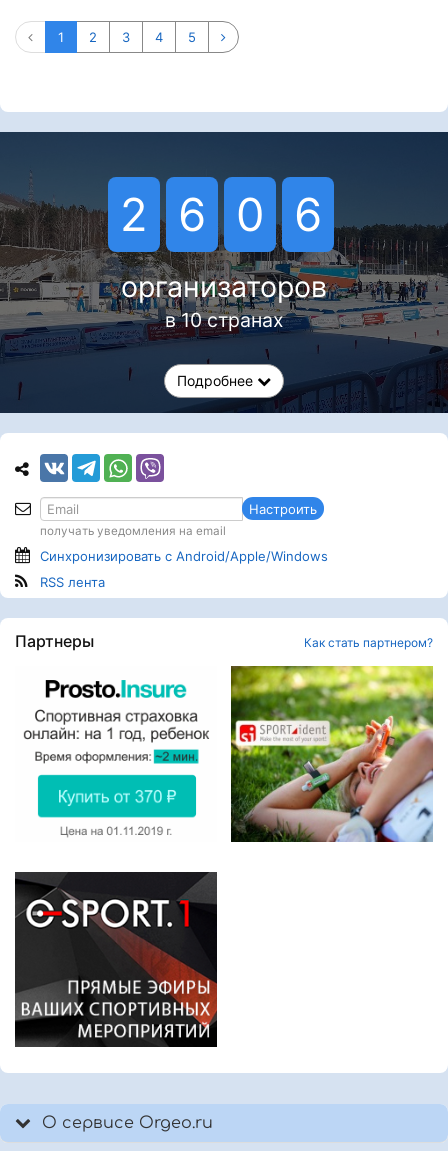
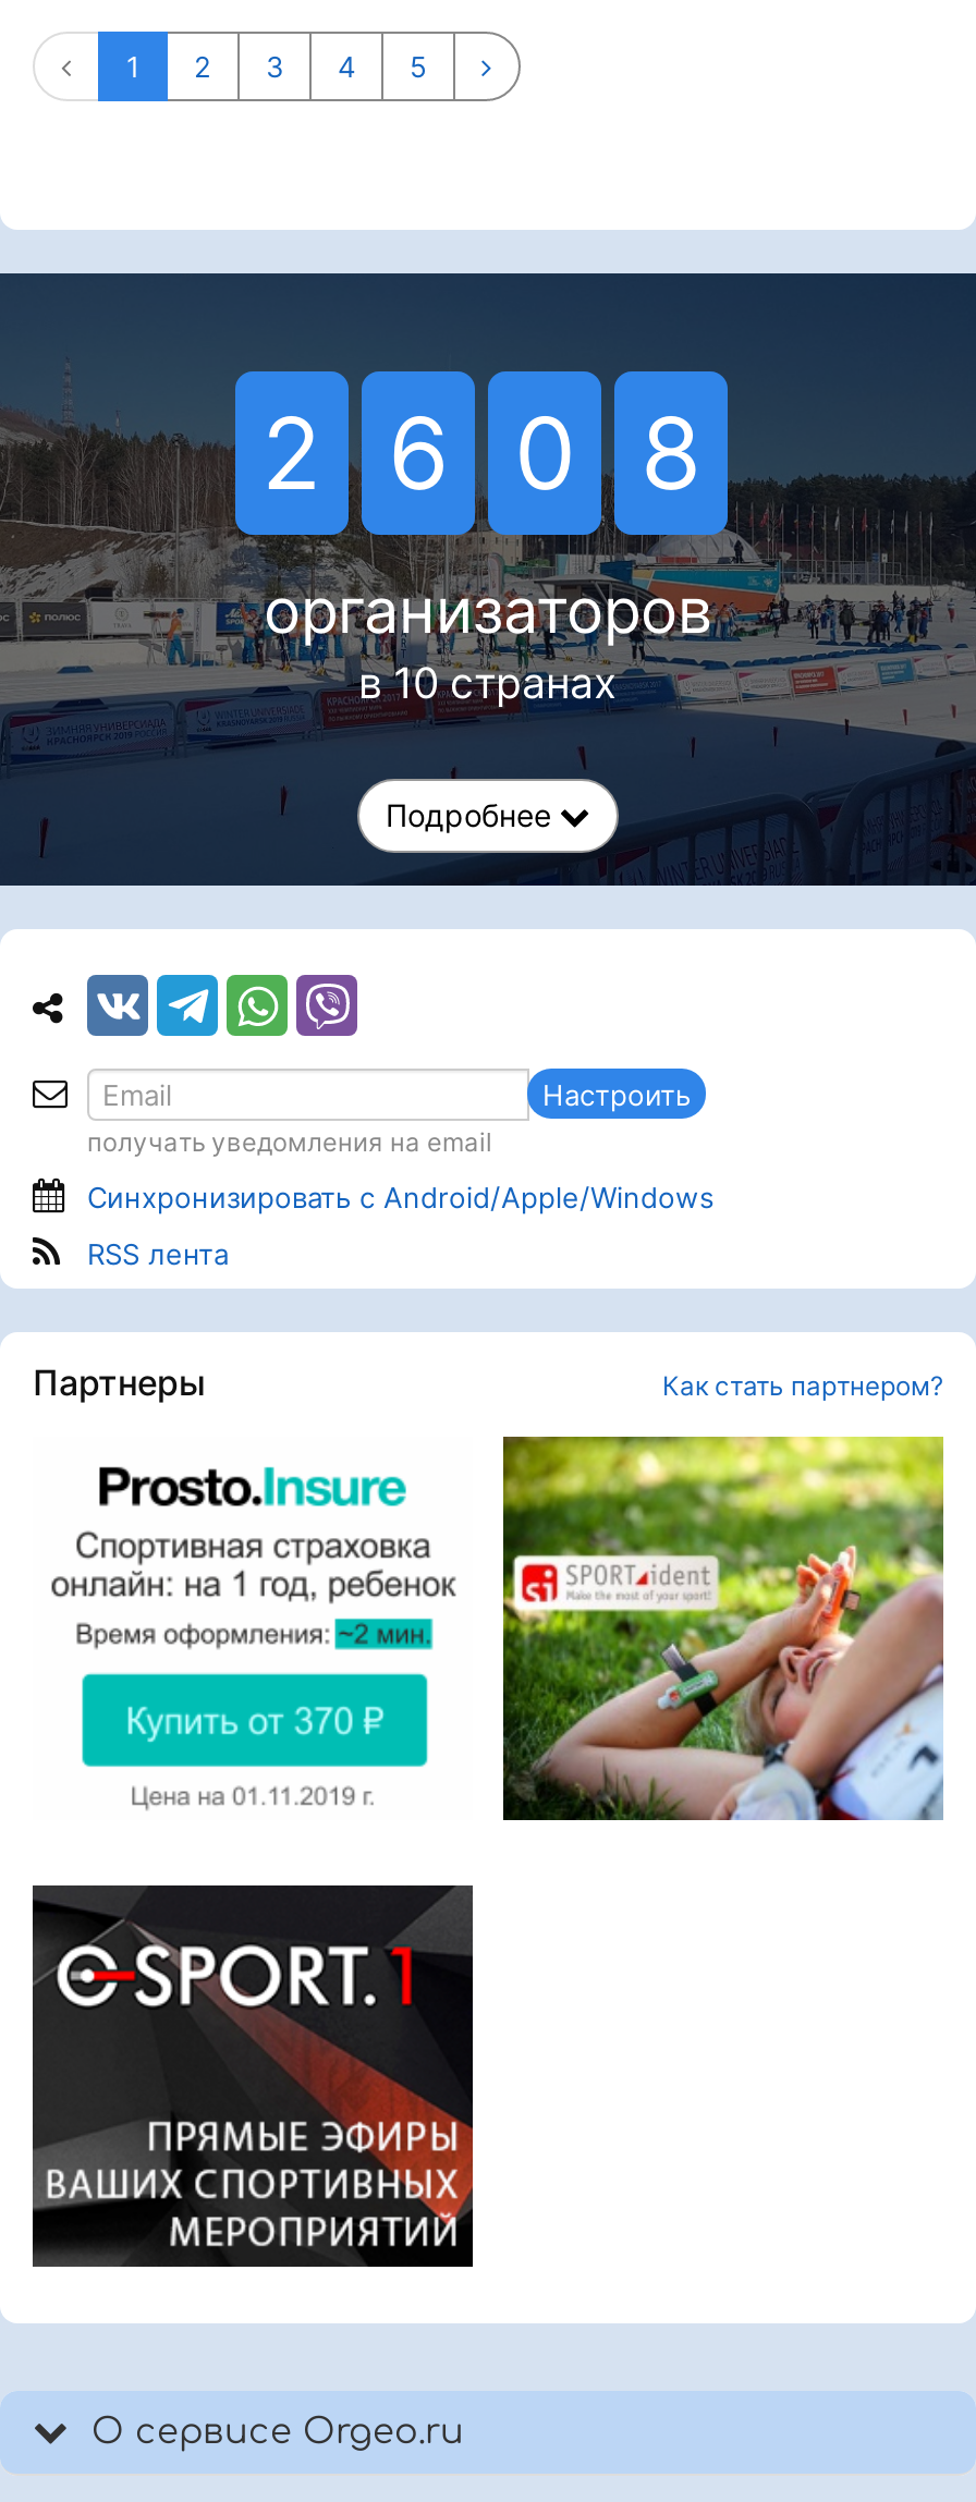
- 2 6 0 6
+ 2 6 0 8
